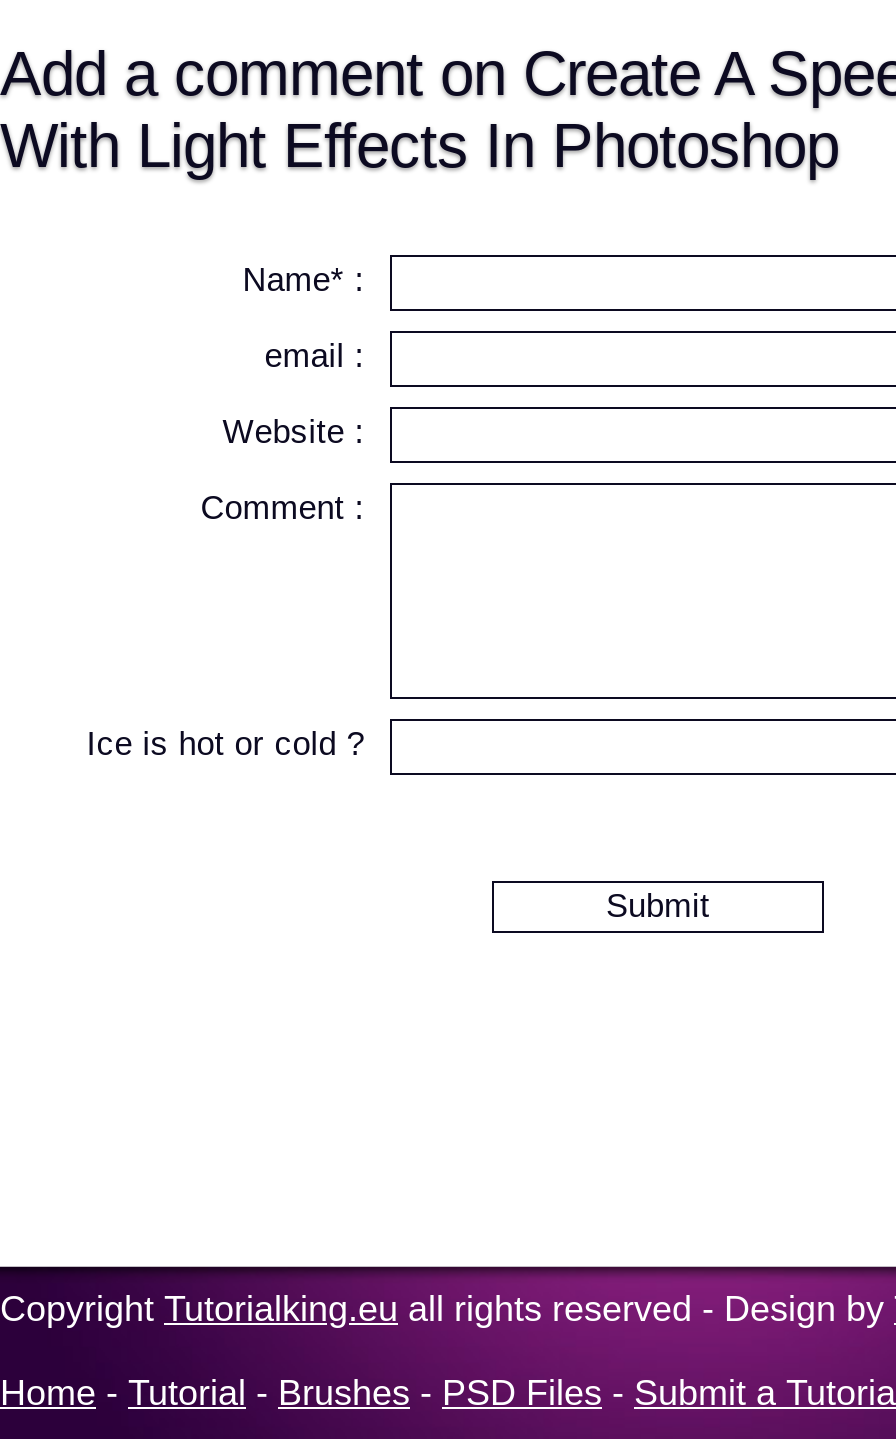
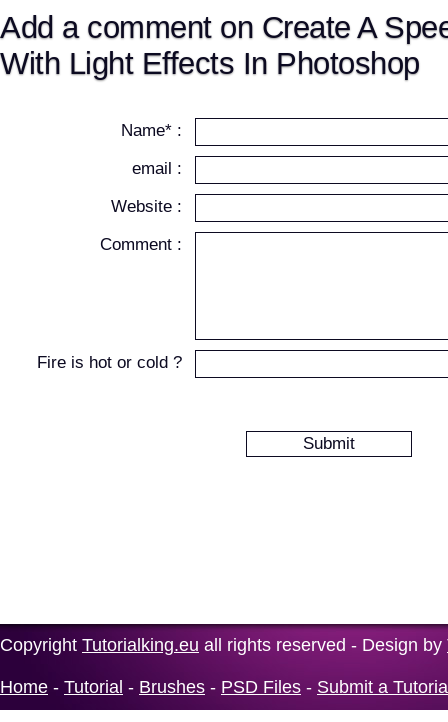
- Ice is hot or cold ?
+ Fire is hot or cold ?
